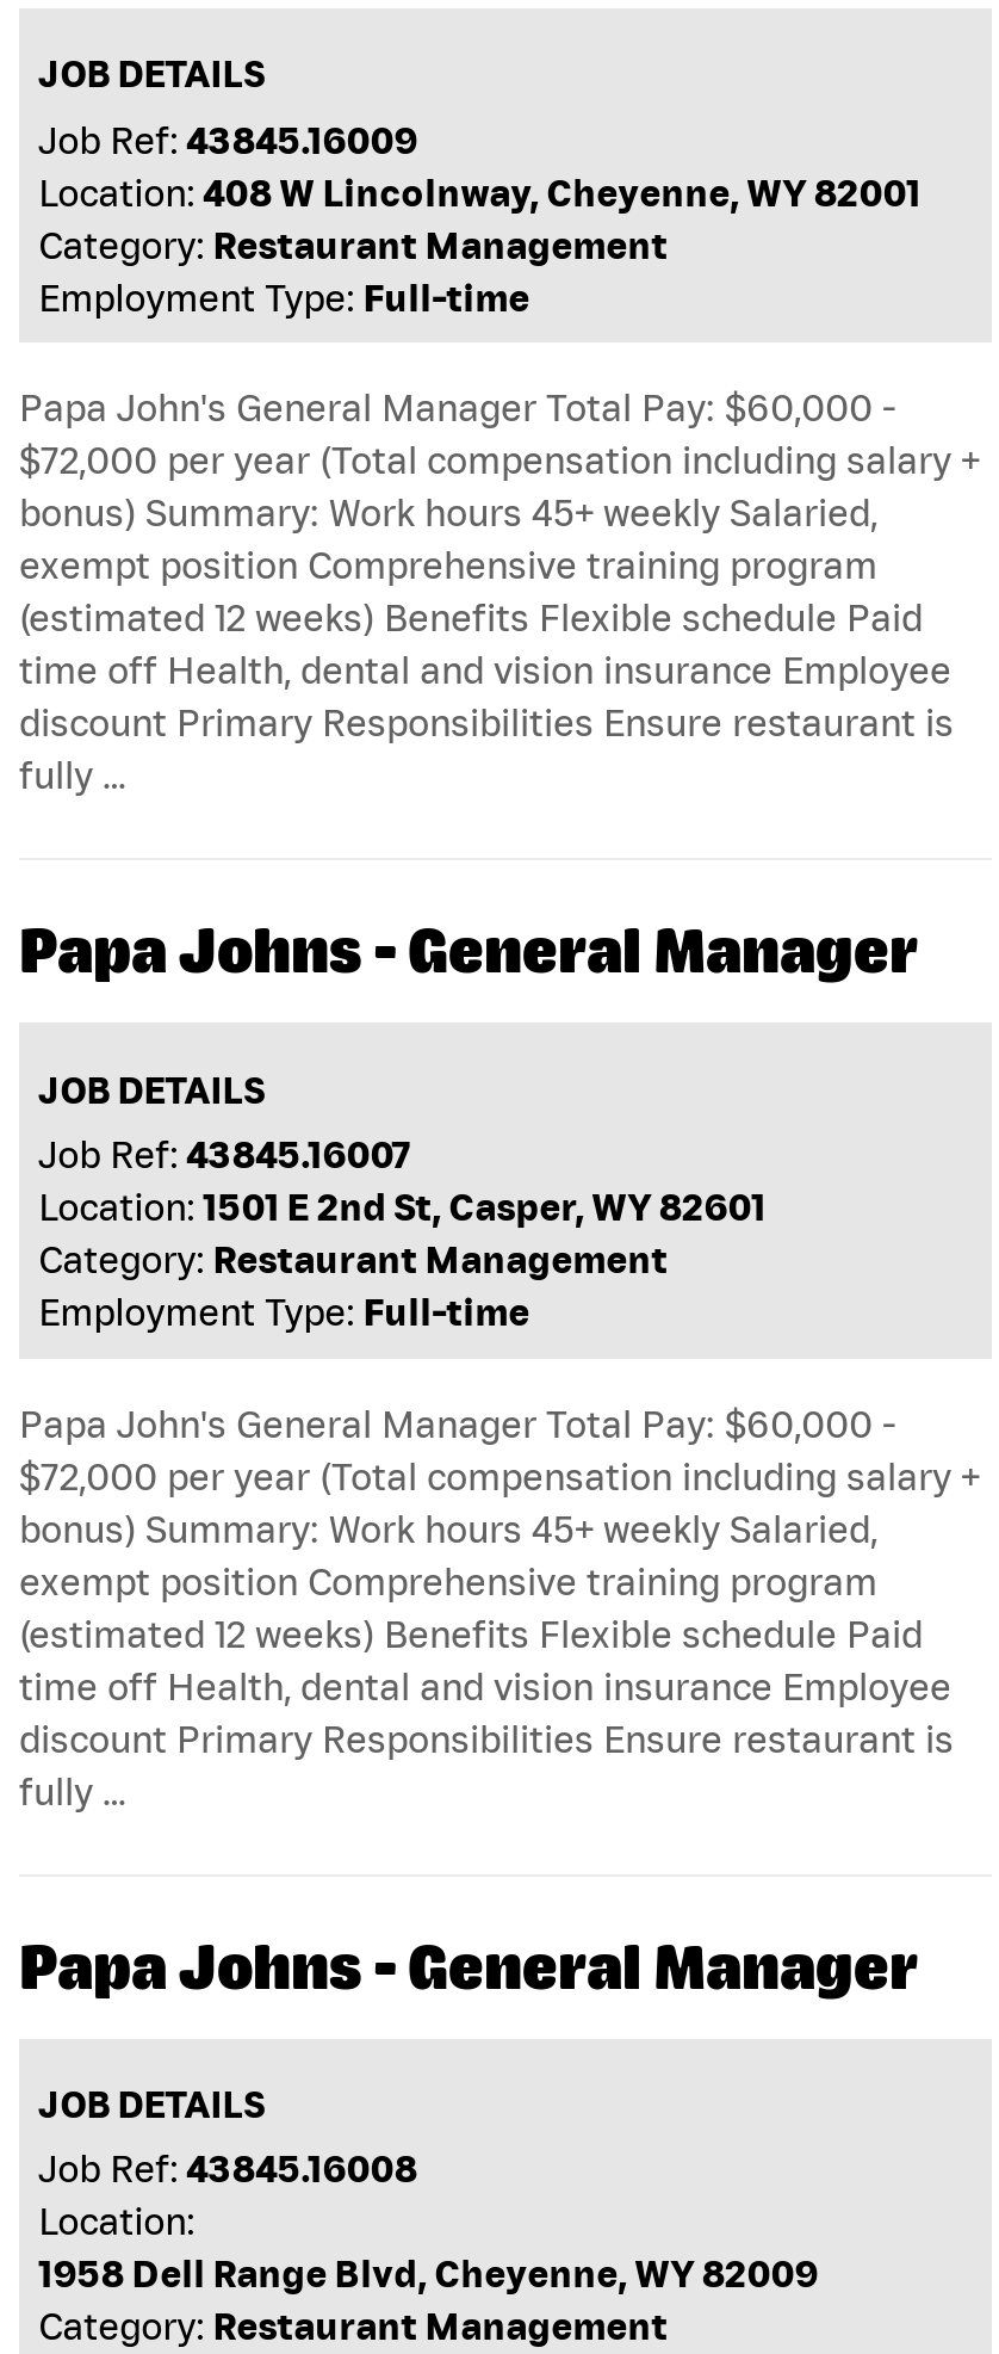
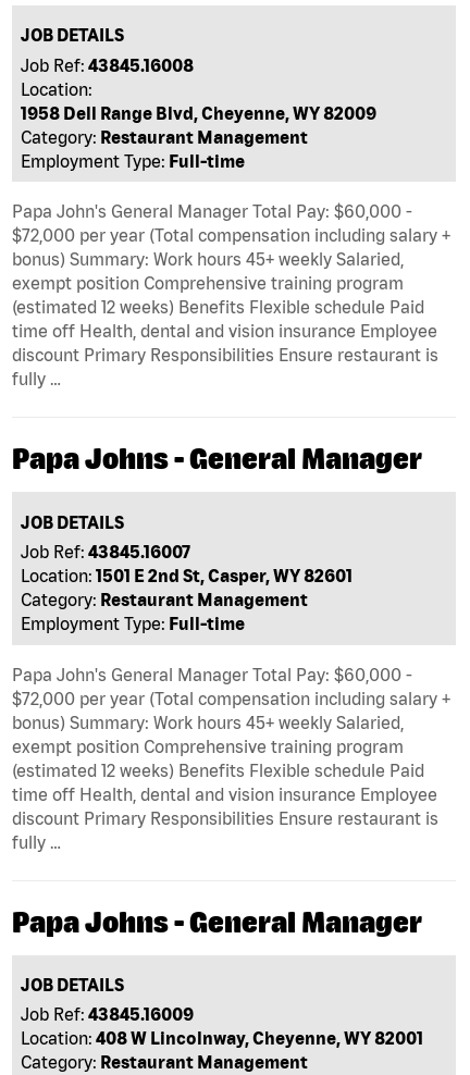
moved down: Job Ref: 43845.16009 | Location: 408 W Lincolnway, Cheyenne, WY 82001

moved down: Category: Restaurant Management | Employment Type: Full-time | Papa John's General Manager Total Pay: $60,000 - | ... | Papa Johns - General Manager | JOB DETAILS

moved up: Job Ref: 43845.16008 | Location: | 1958 Dell Range Blvd, Cheyenne, WY 82009
